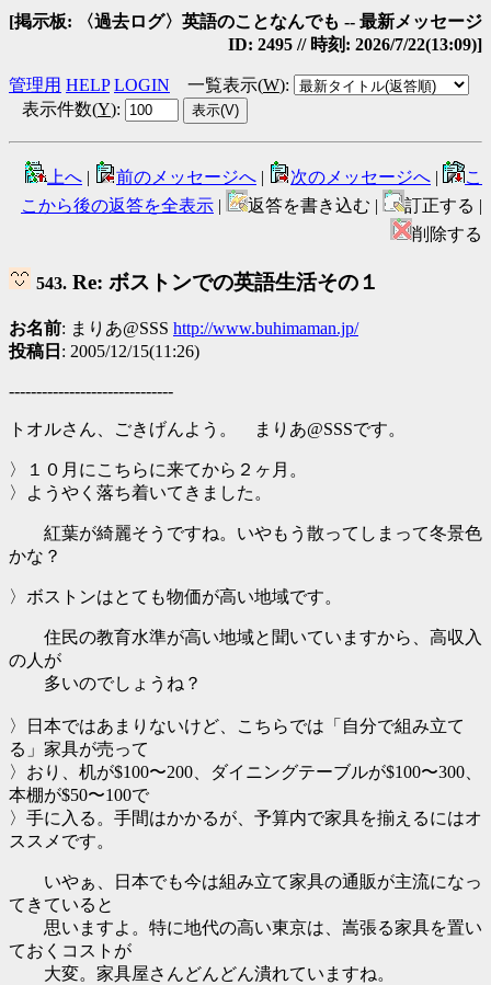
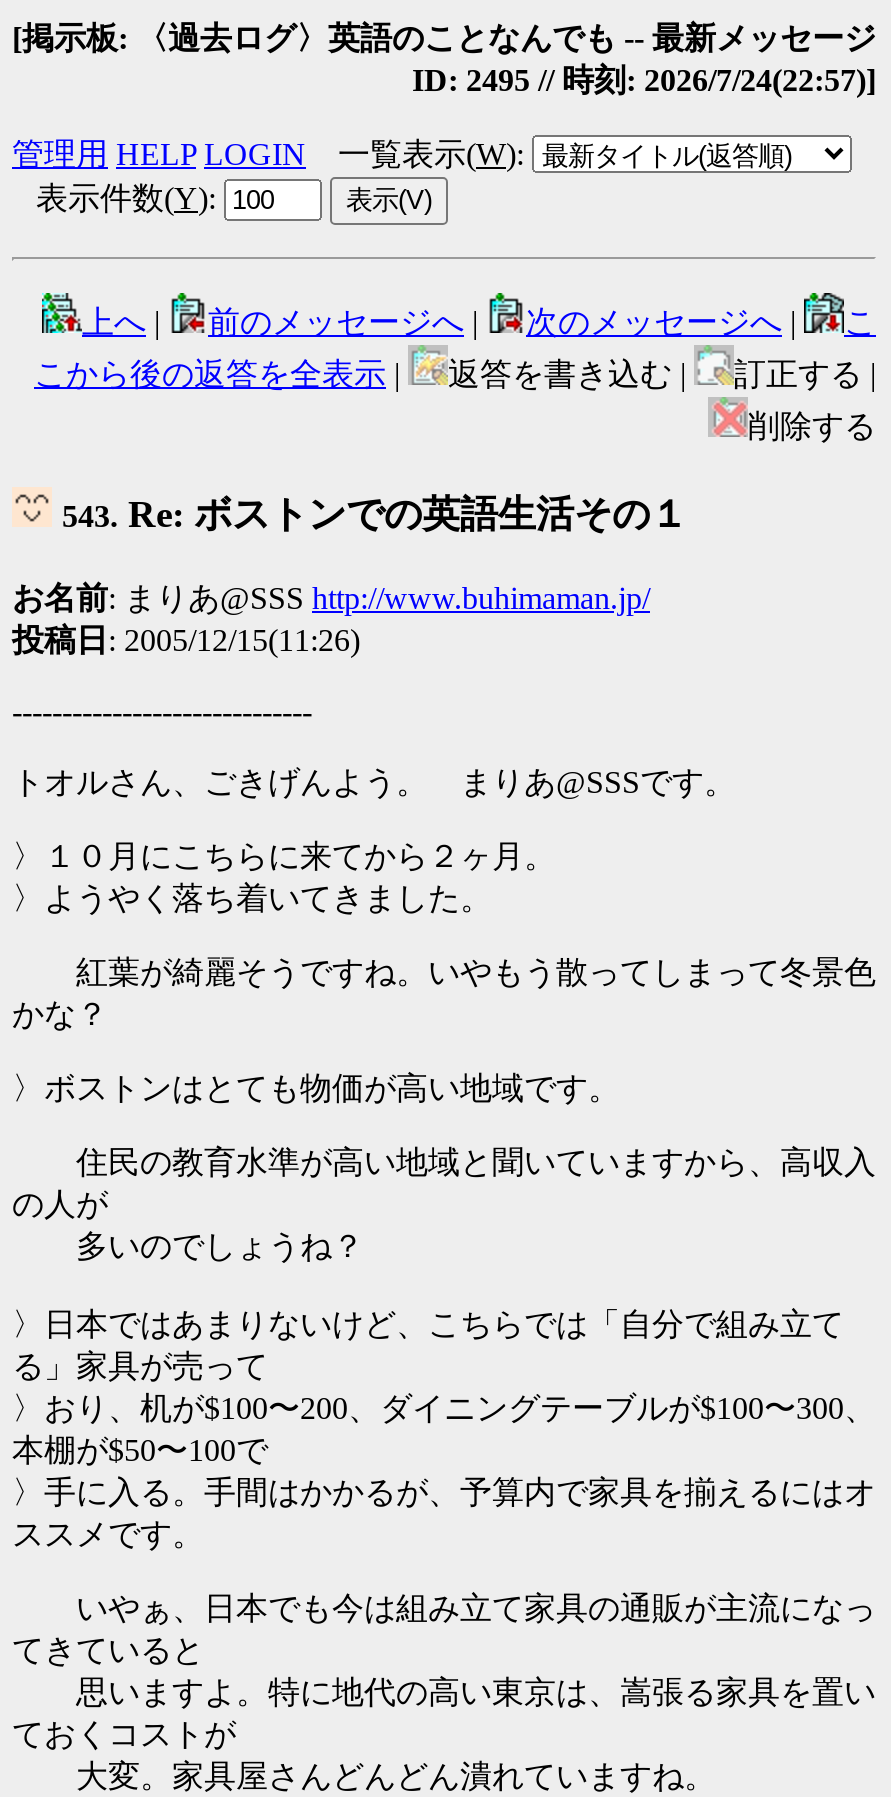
- ID: 2495 // 時刻: 2026/7/22(13:09)]
+ ID: 2495 // 時刻: 2026/7/24(22:57)]
